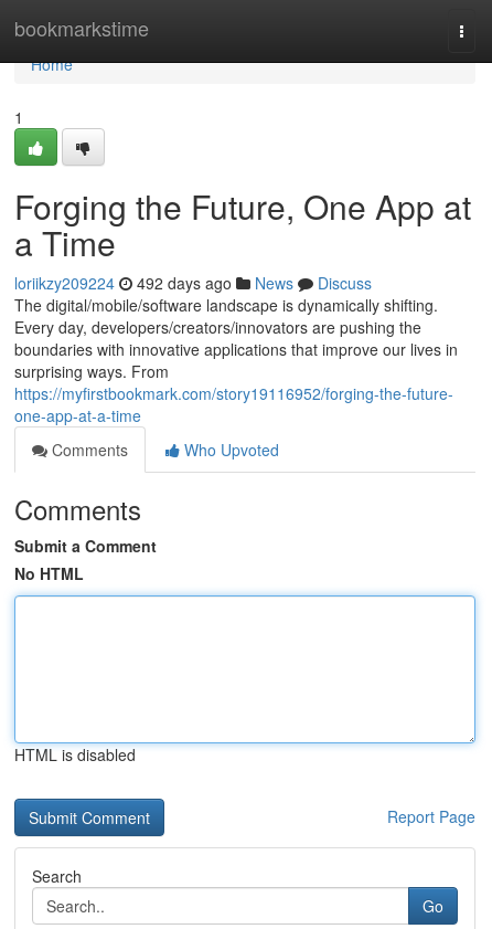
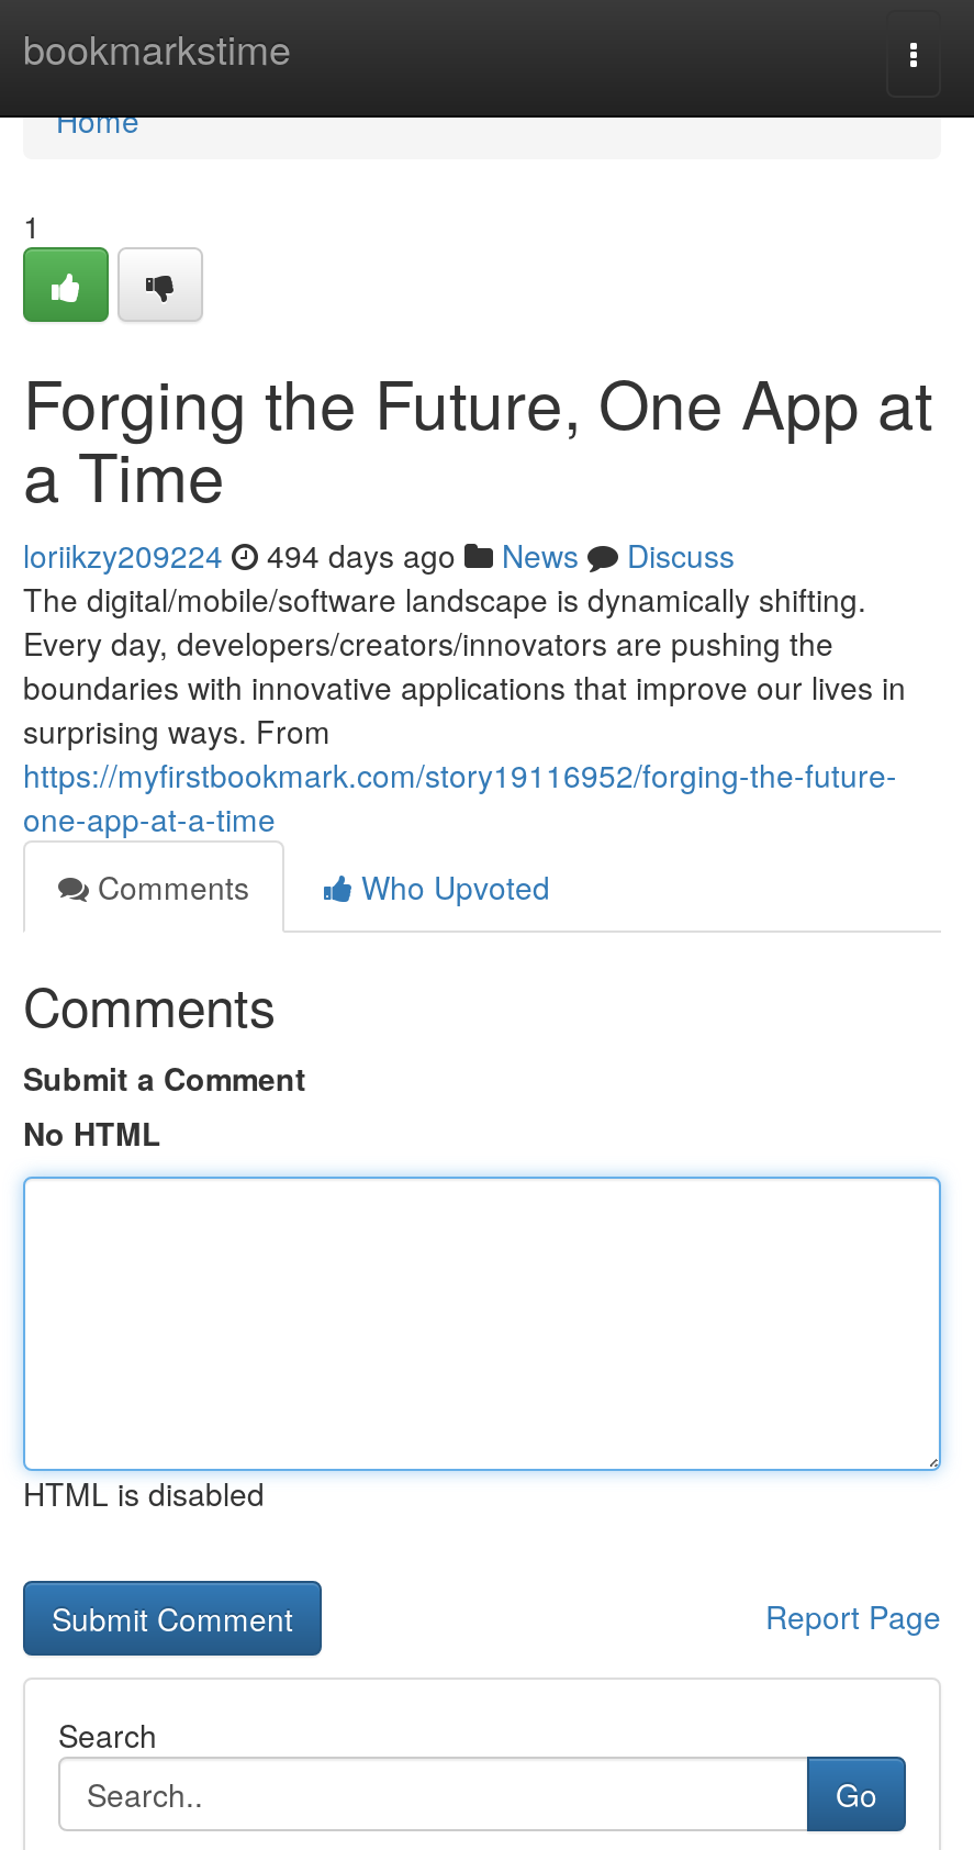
- loriikzy209224 492 days ago News Discuss
+ loriikzy209224 494 days ago News Discuss
